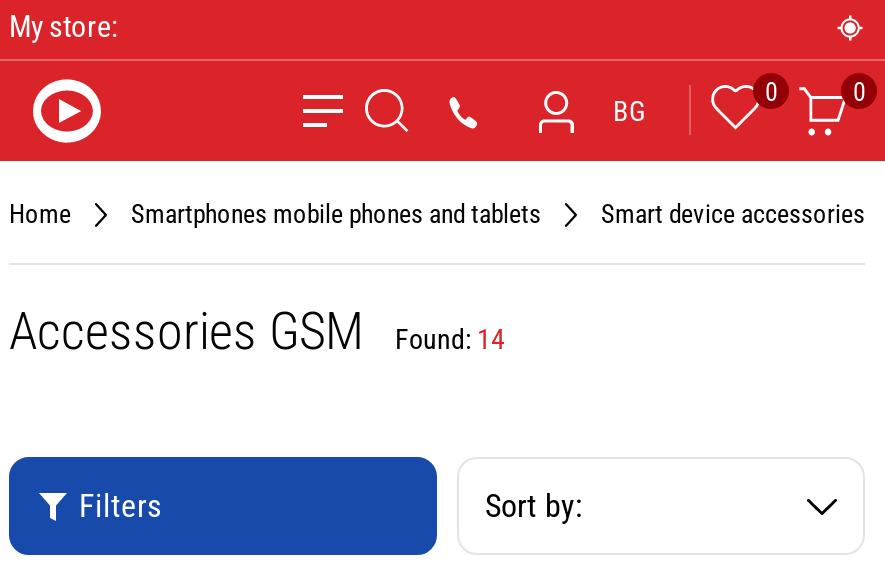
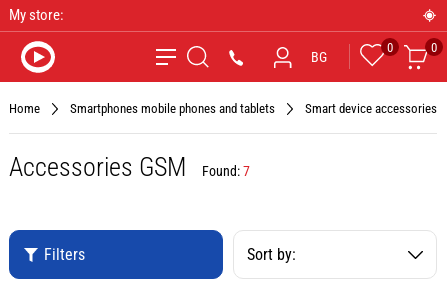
- Accessories GSM Found: 14
+ Accessories GSM Found: 7
